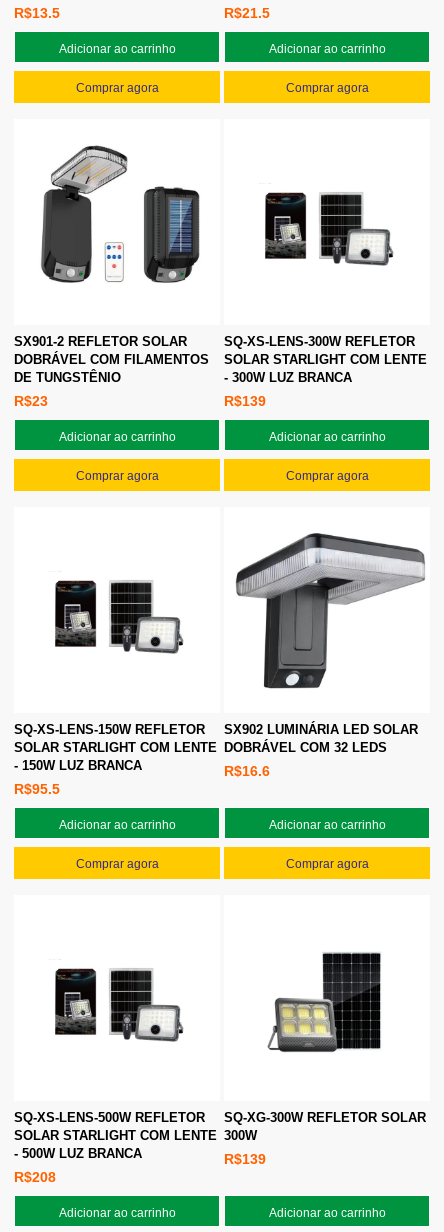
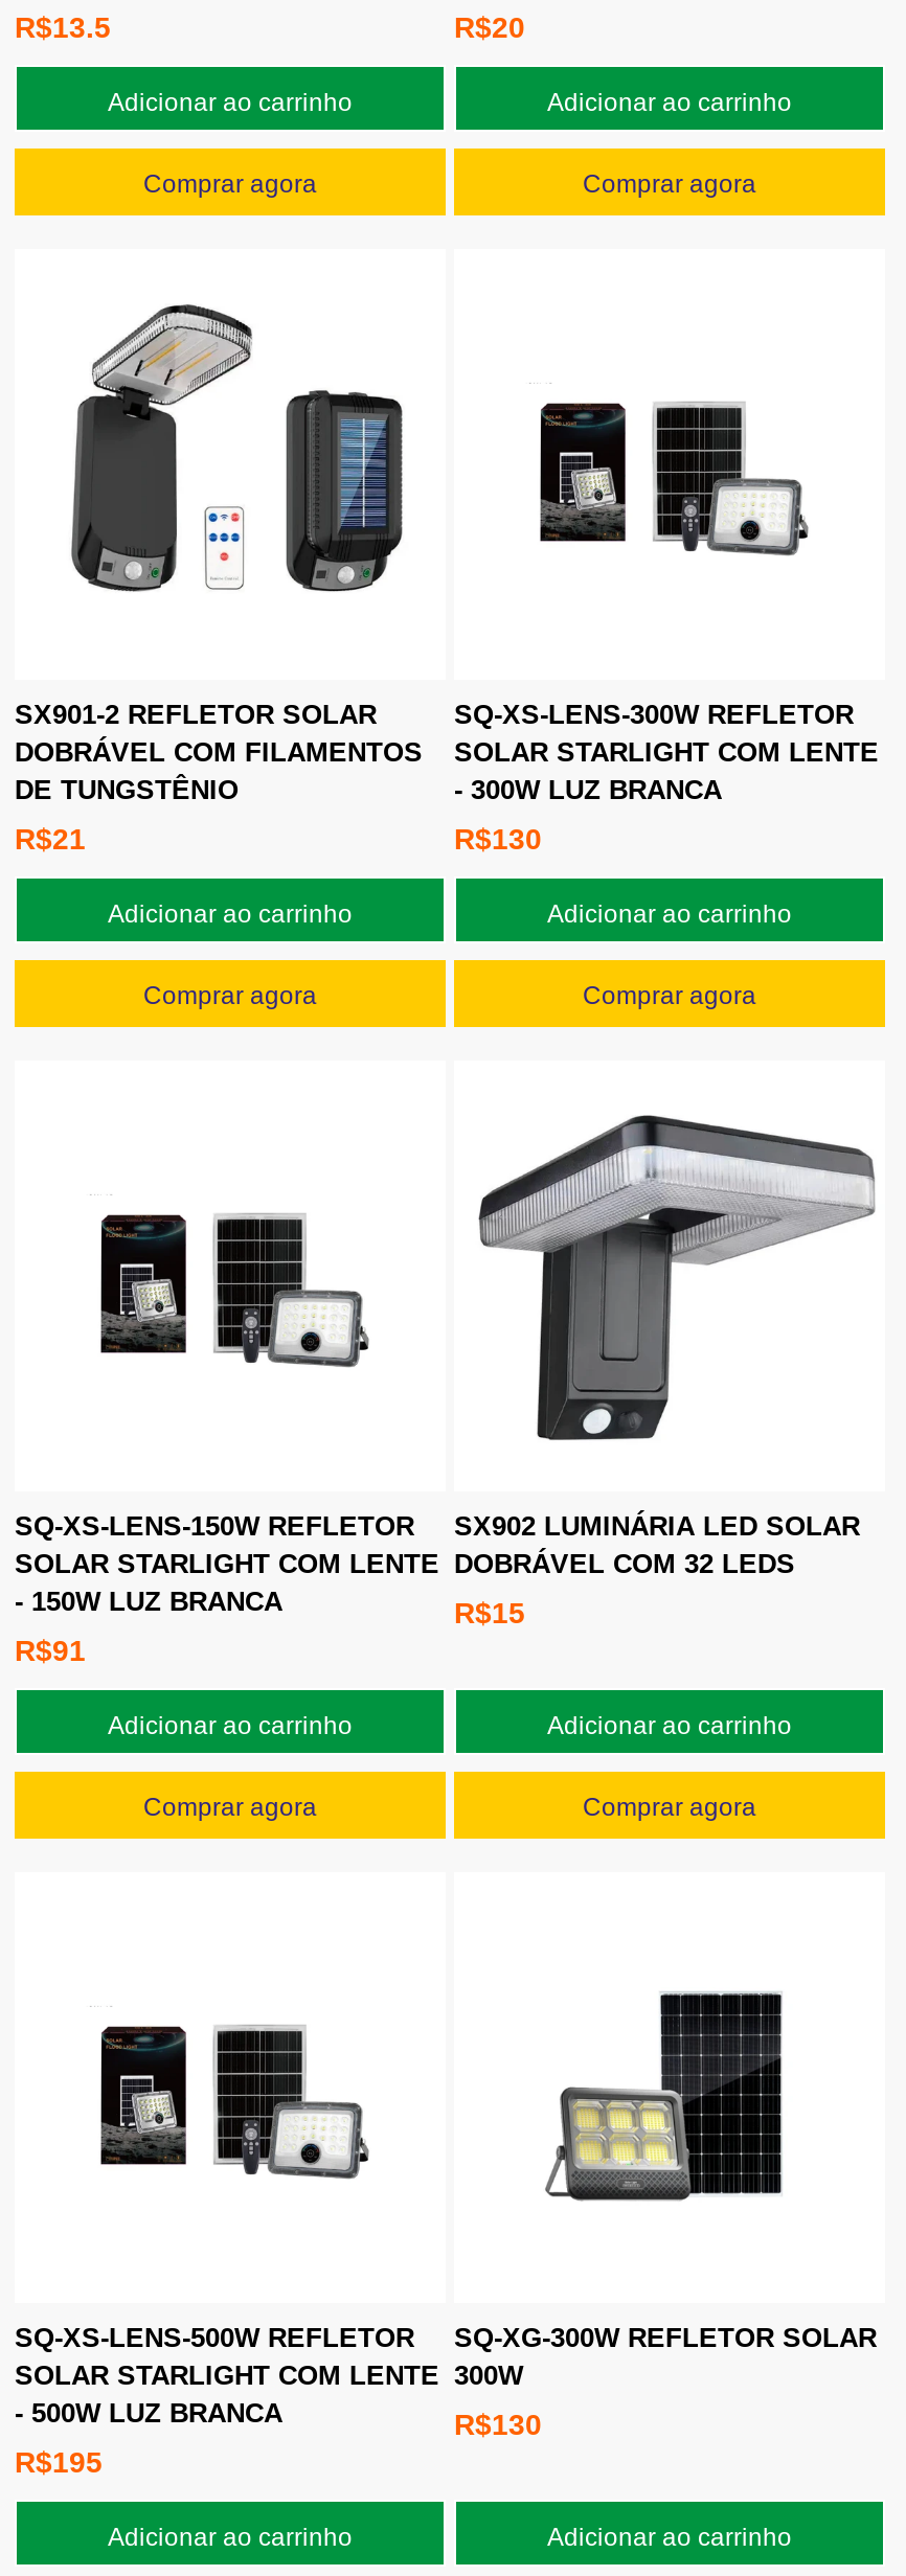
- R$21.5
+ R$20

- R$23
+ R$21

- R$139
+ R$130

- R$16.6
+ R$15

- R$95.5
+ R$91

- R$139
+ R$130

- R$208
+ R$195
